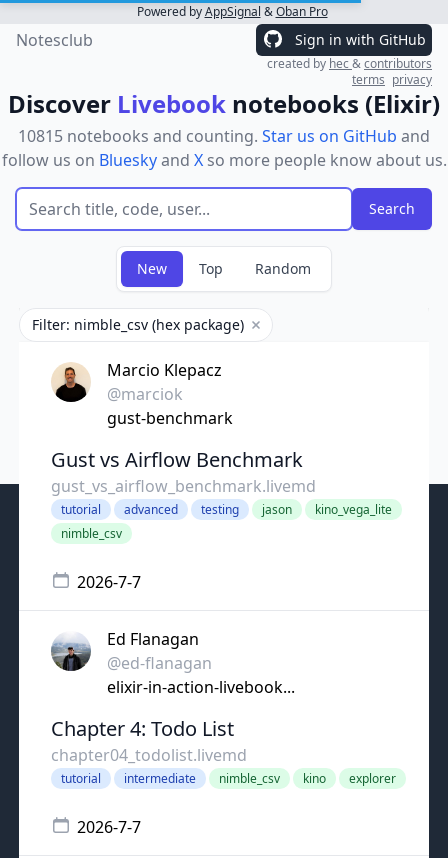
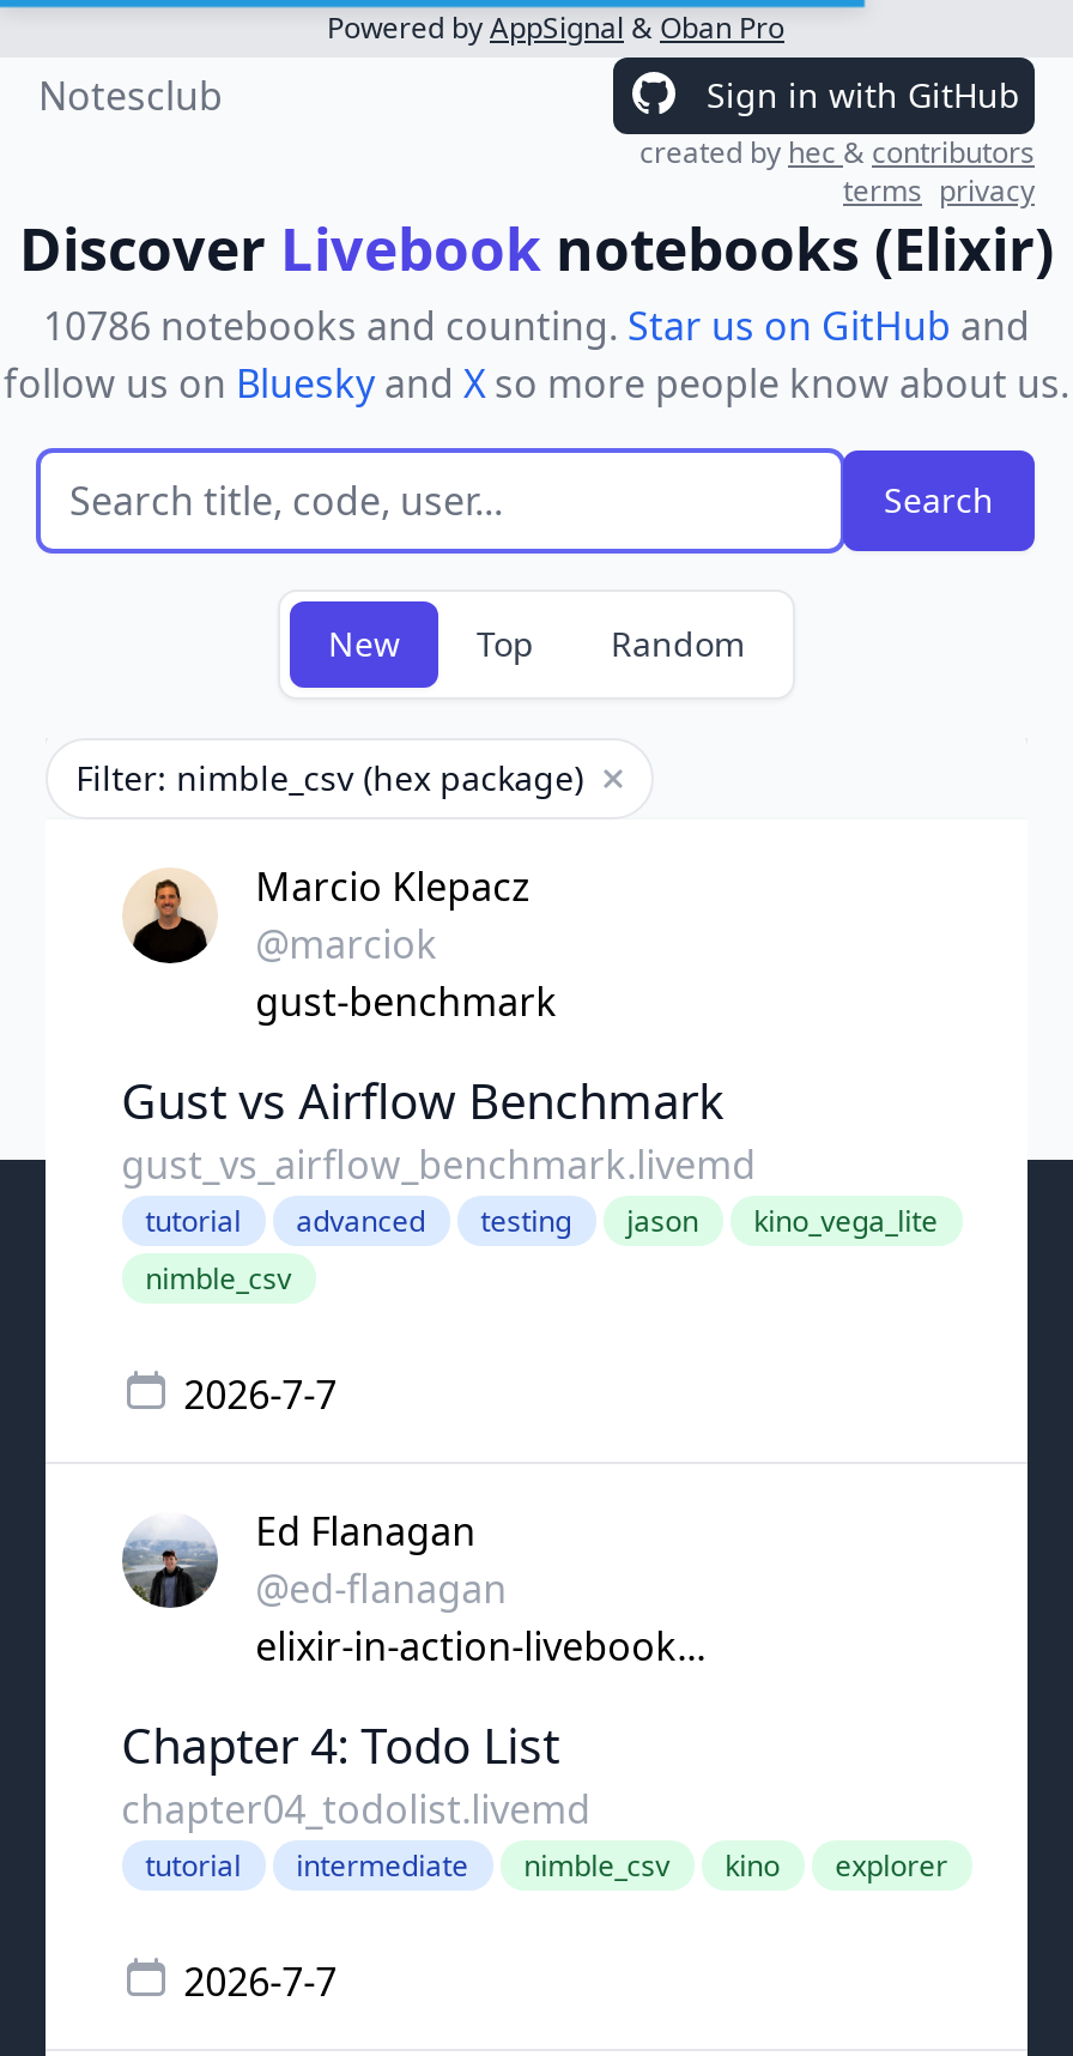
- 10815 notebooks and counting. Star us on GitHub and
+ 10786 notebooks and counting. Star us on GitHub and
